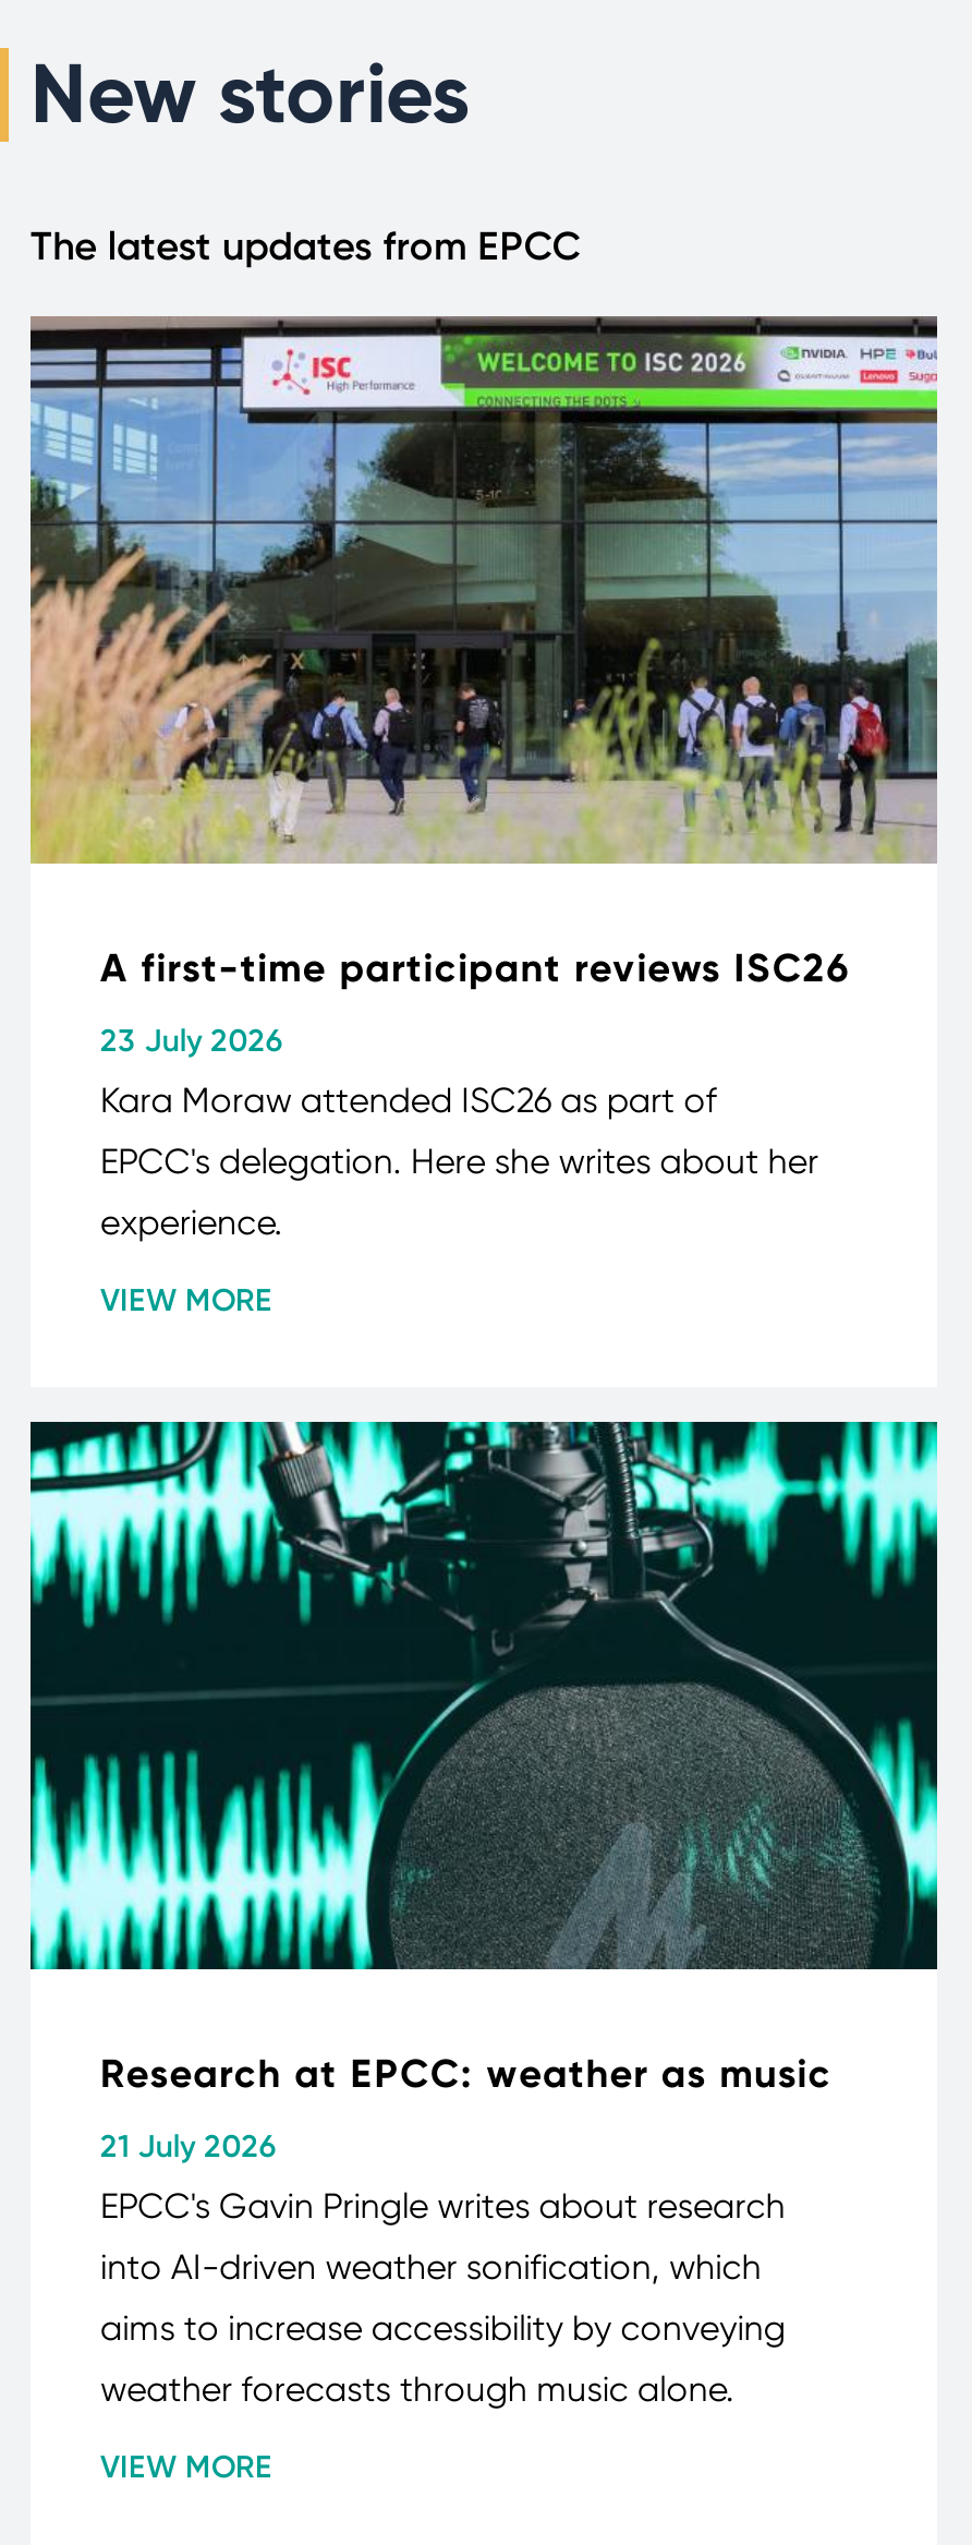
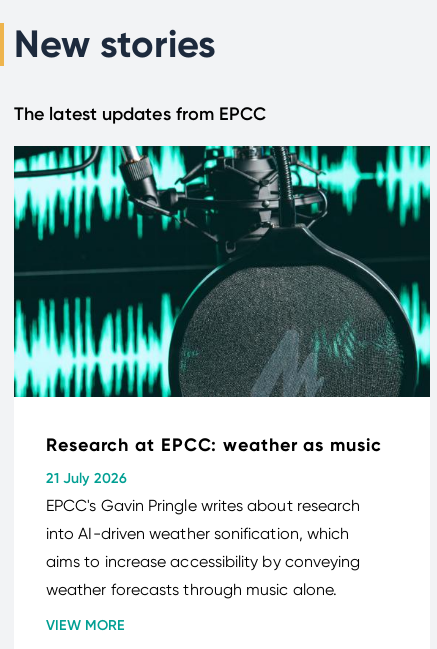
- [image]
- A first-time participant reviews ISC26
- 23 July 2026
- Kara Moraw attended ISC26 as part of
- EPCC's delegation. Here she writes about her
- experience.
- VIEW MORE
